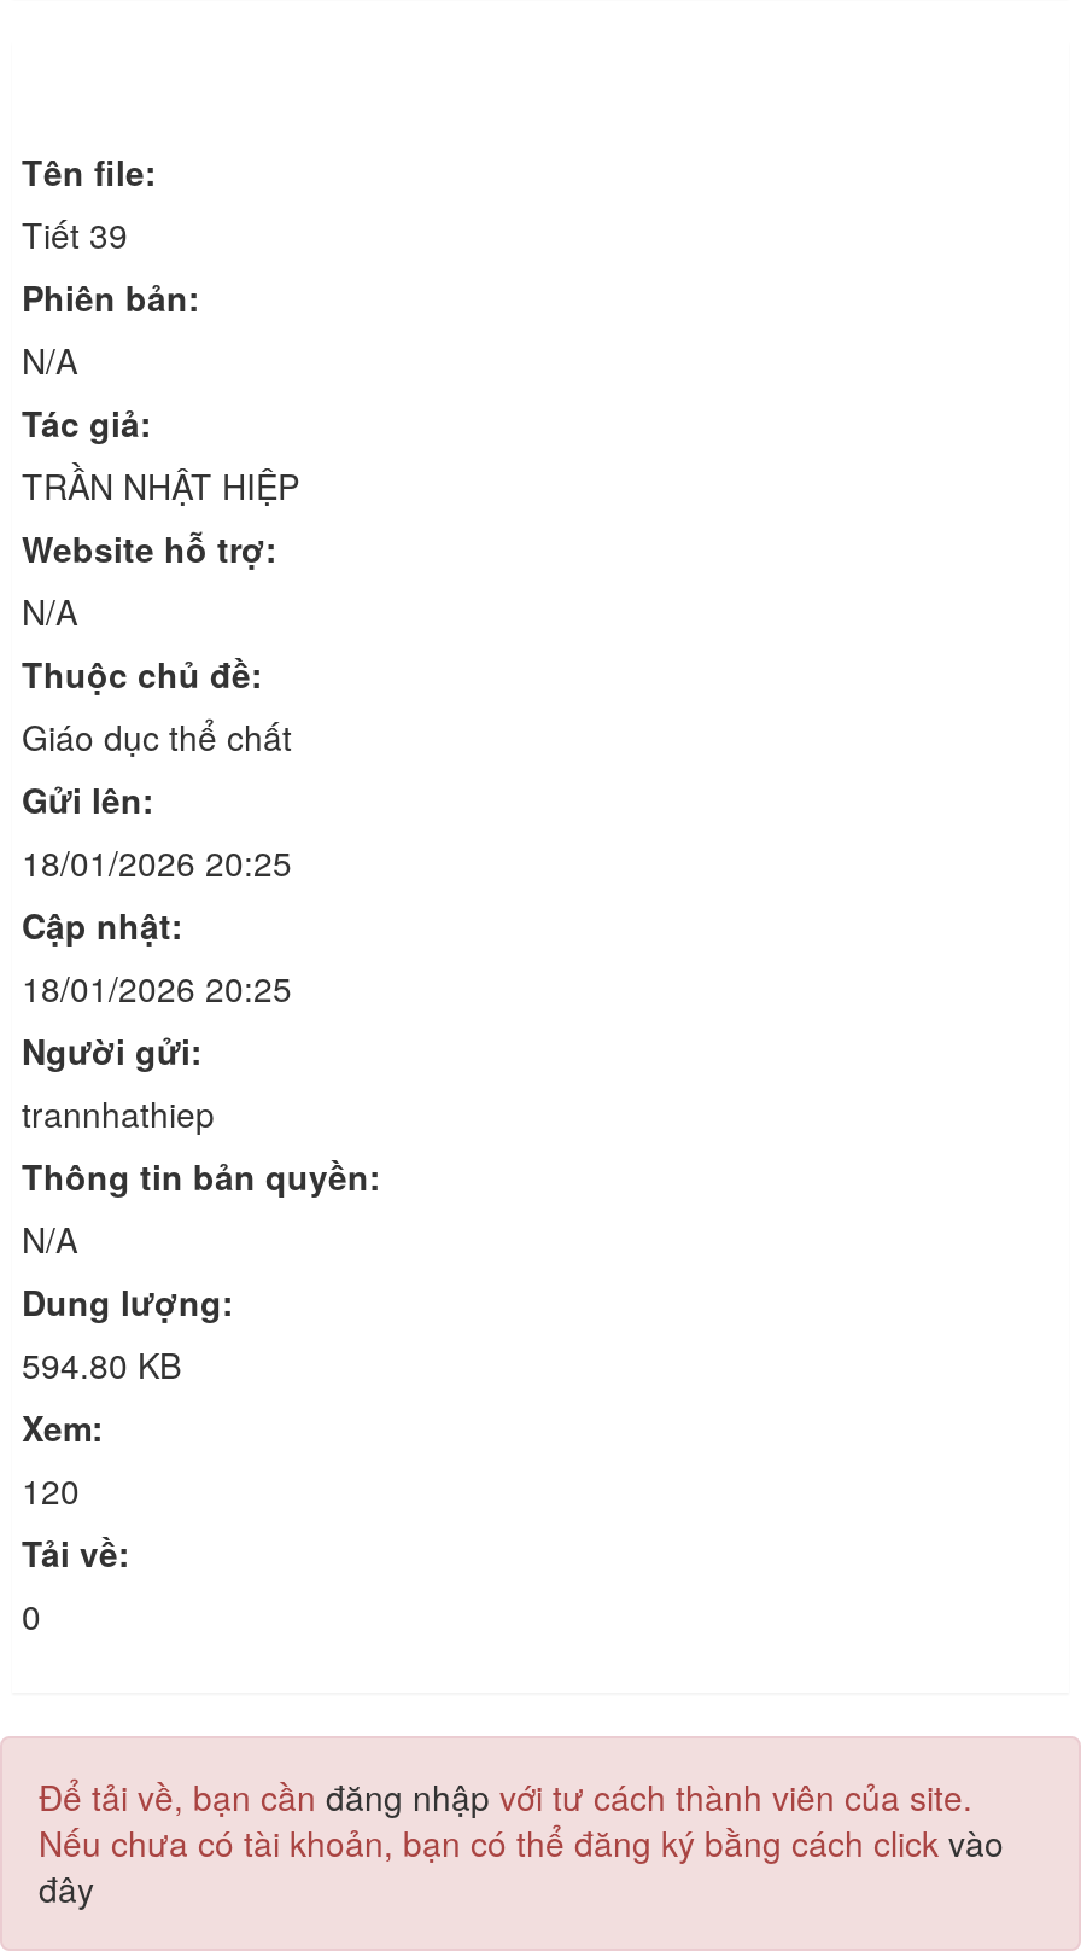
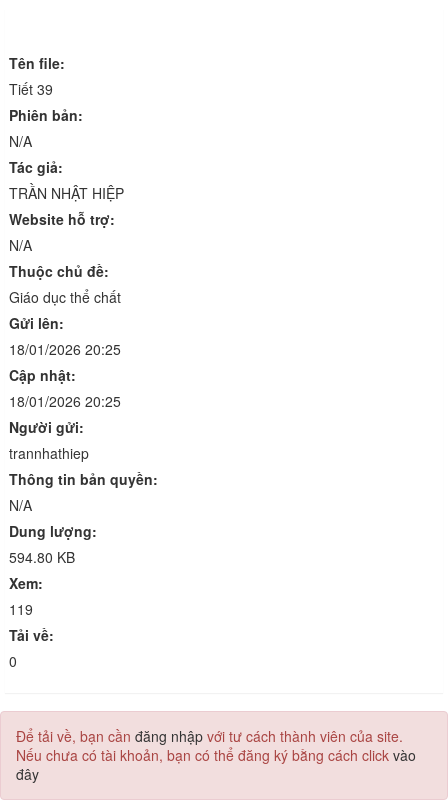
- 120
+ 119
